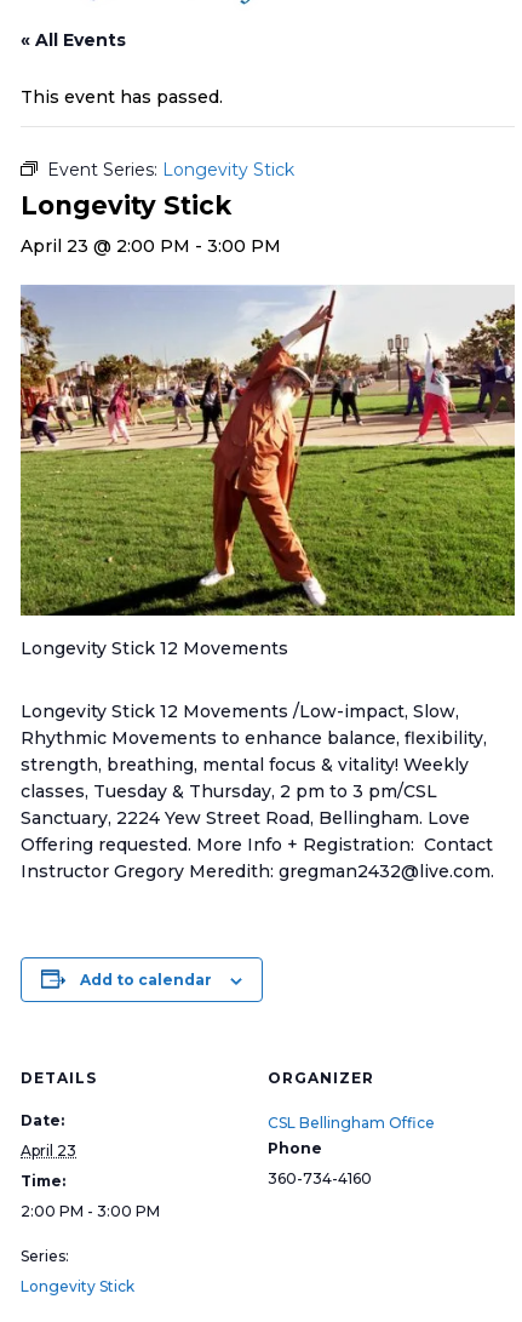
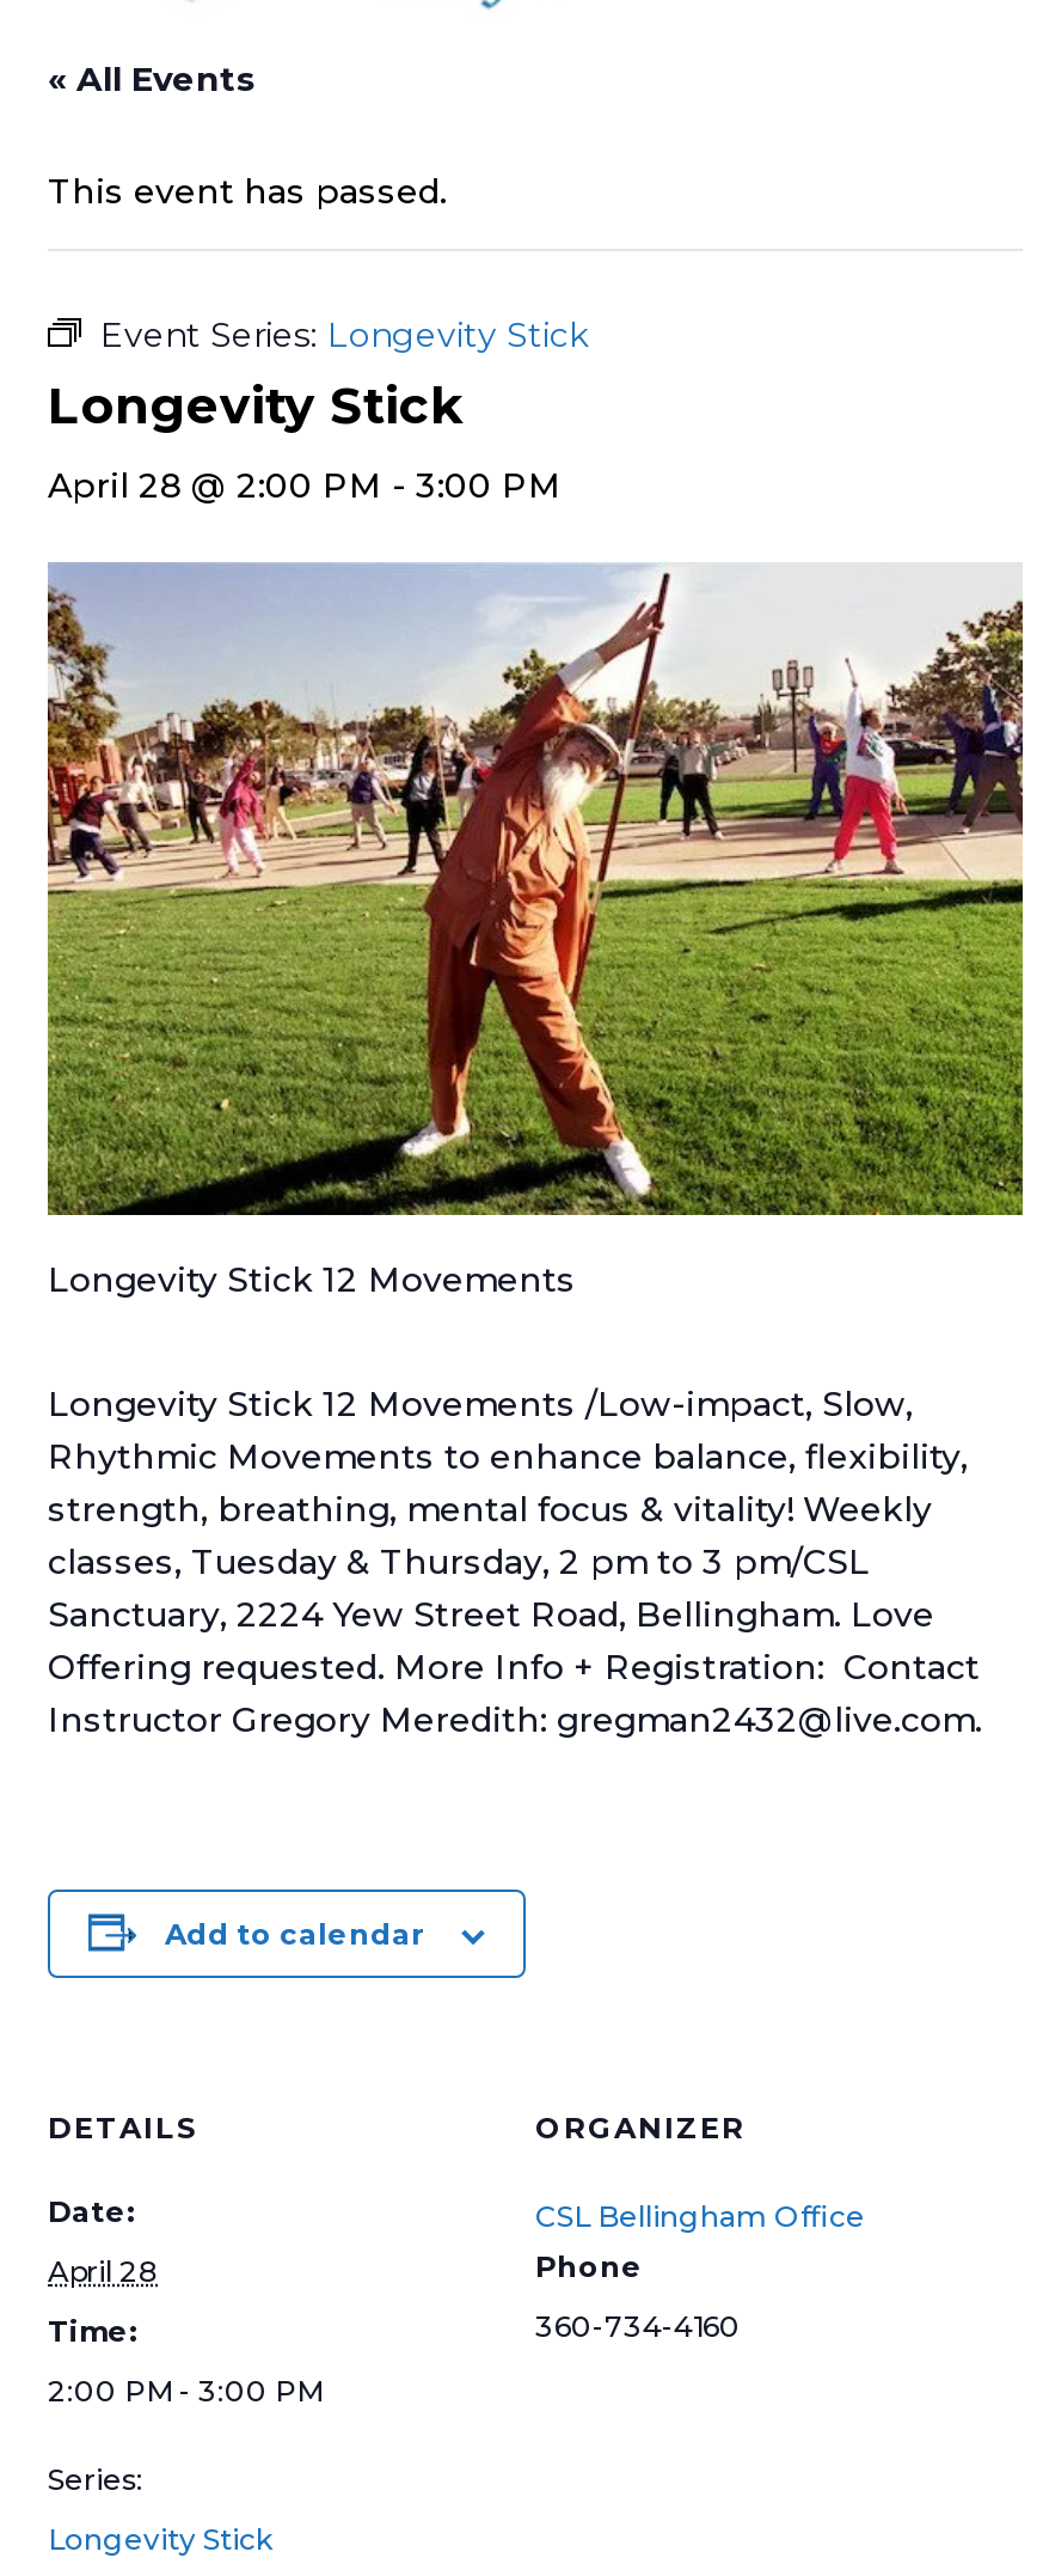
- April 23 @ 2:00 PM - 3:00 PM
+ April 28 @ 2:00 PM - 3:00 PM

- April 23
+ April 28
